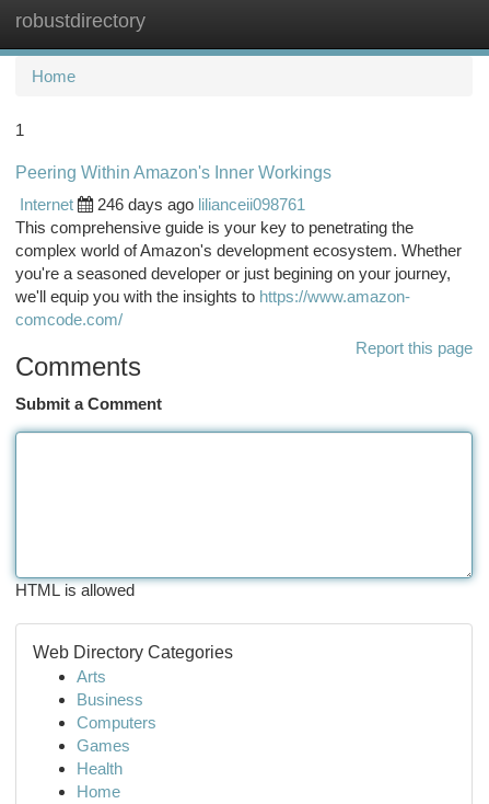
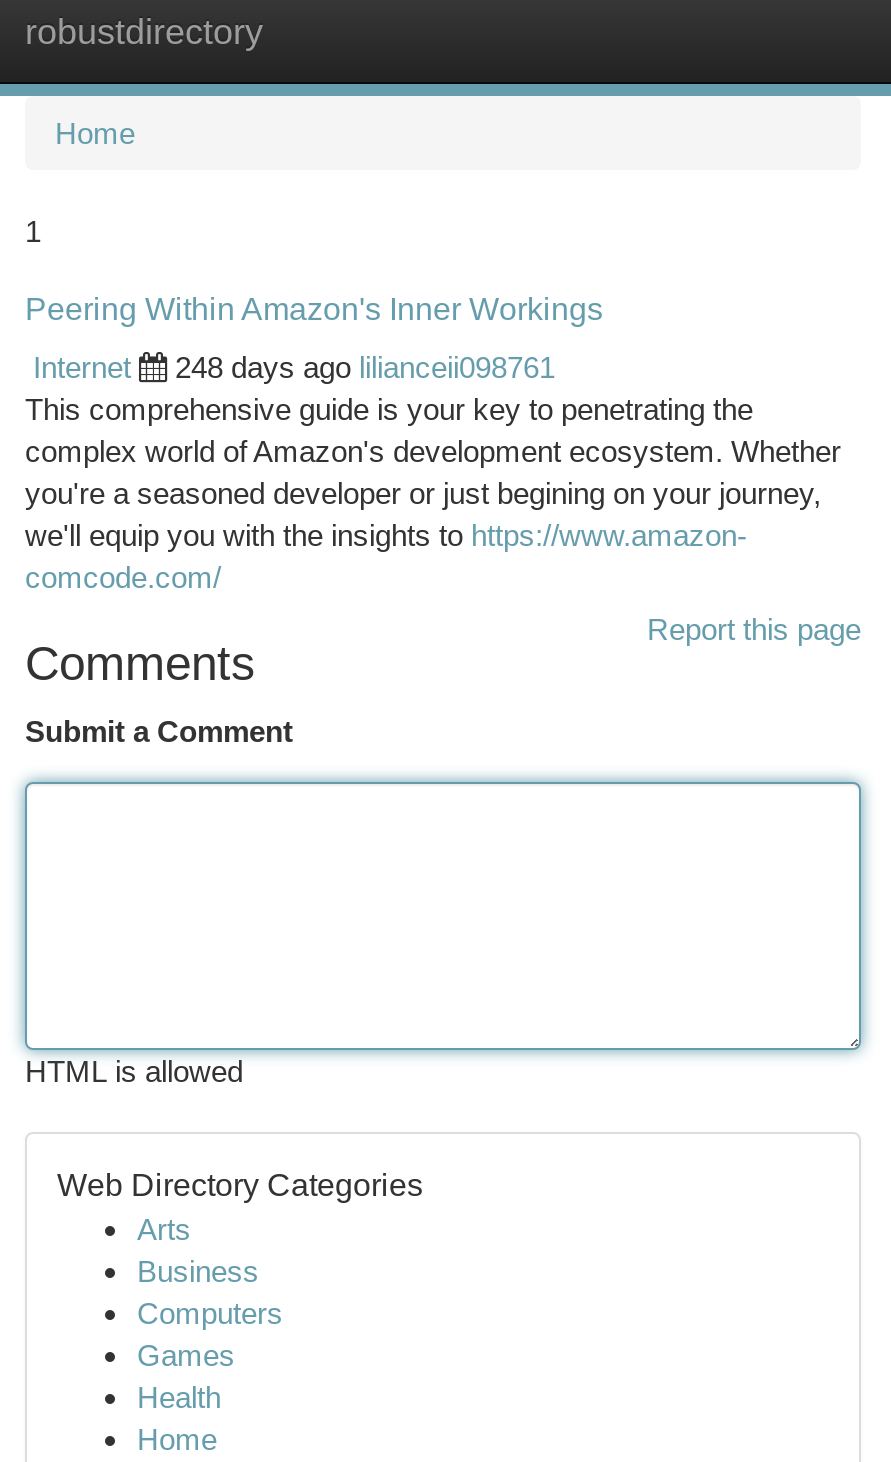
- 246 days ago lilianceii098761
+ 248 days ago lilianceii098761
